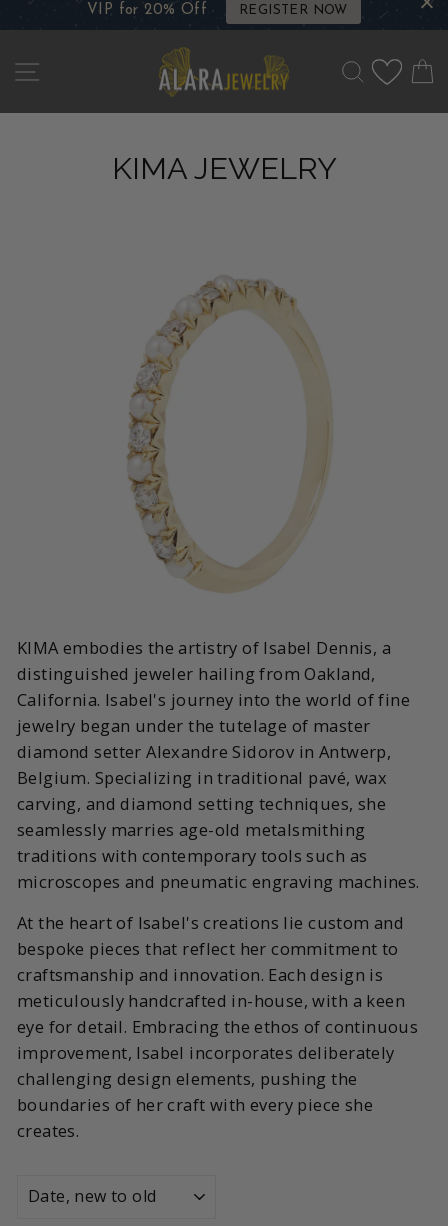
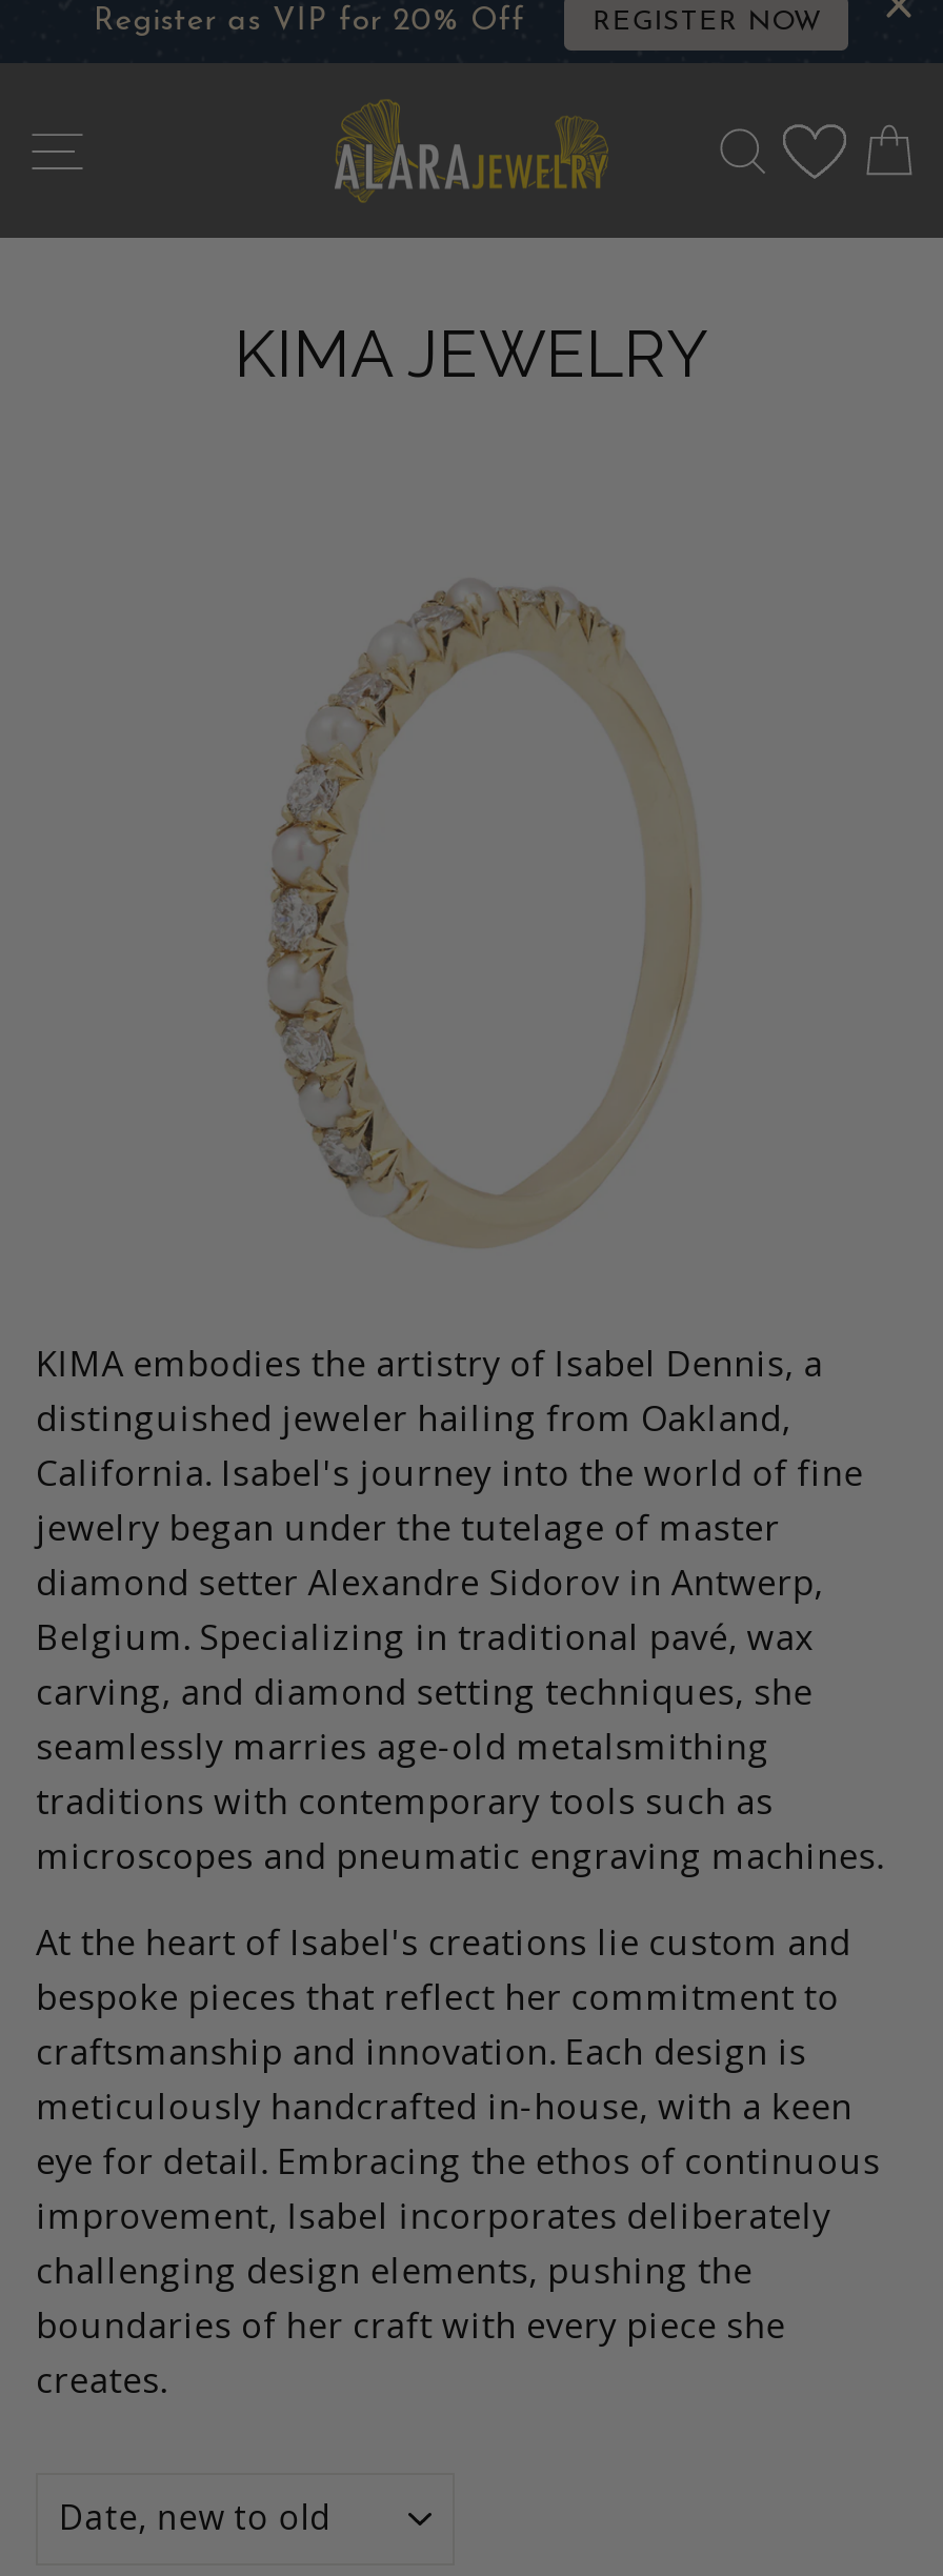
- VIP for 20% Off
+ Register as VIP for 20% Off
